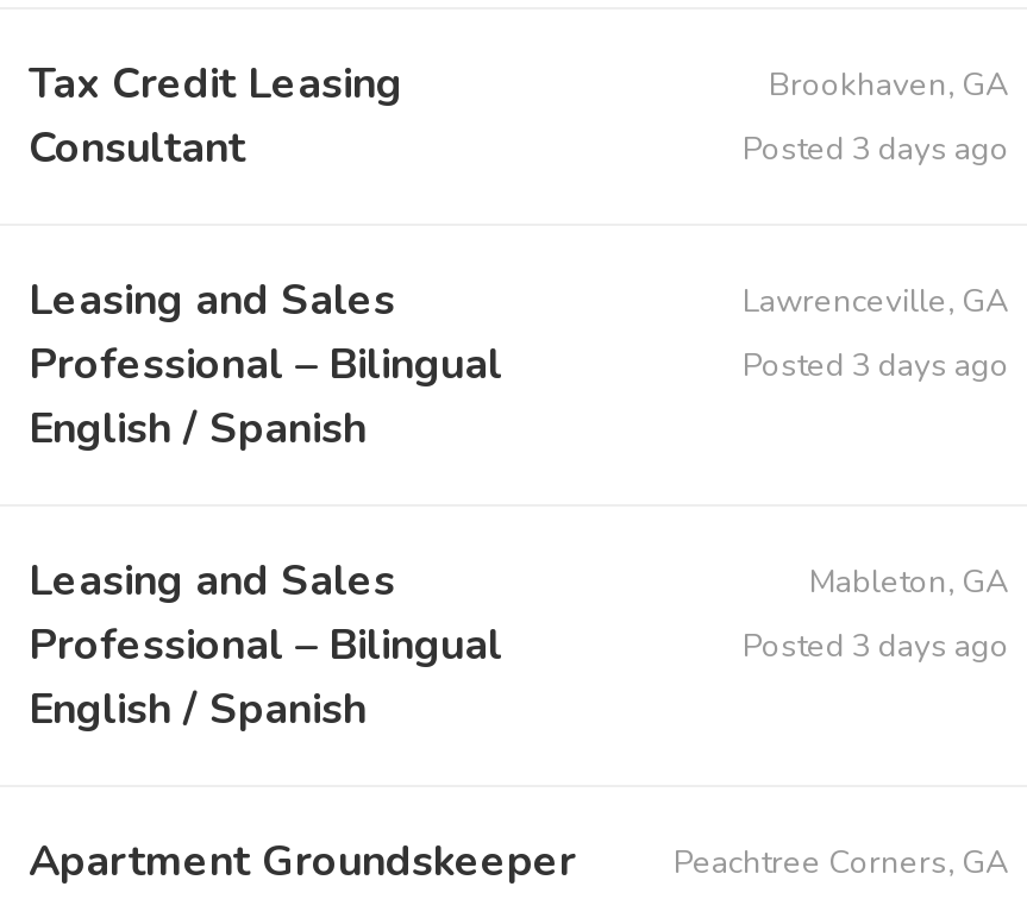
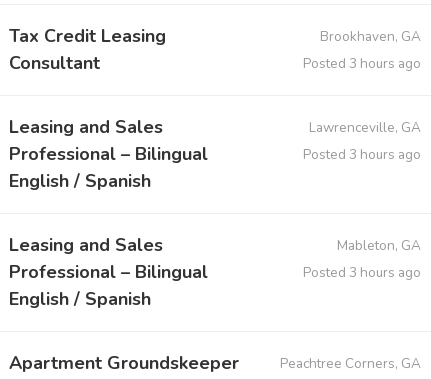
- Posted 3 days ago
+ Posted 3 hours ago

- Posted 3 days ago
+ Posted 3 hours ago

- Posted 3 days ago
+ Posted 3 hours ago
